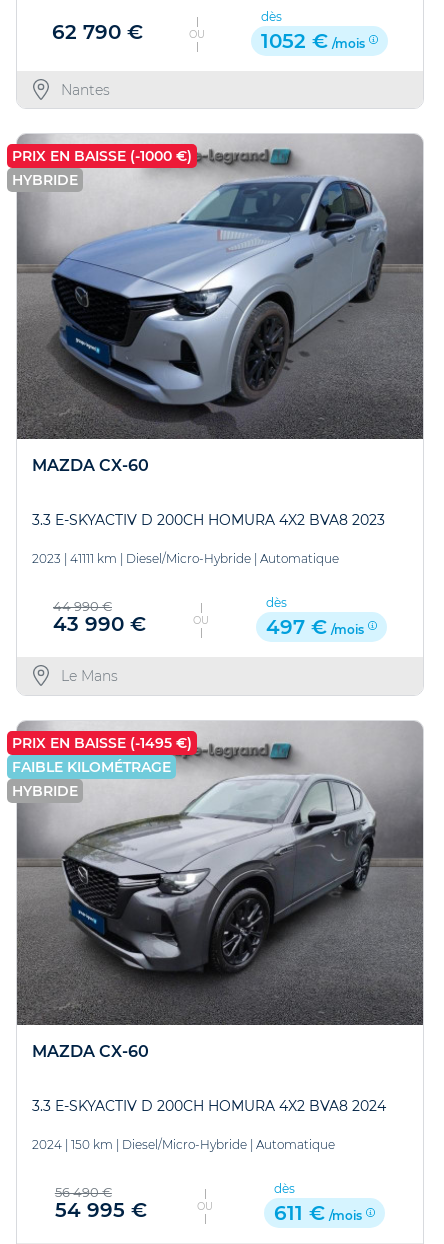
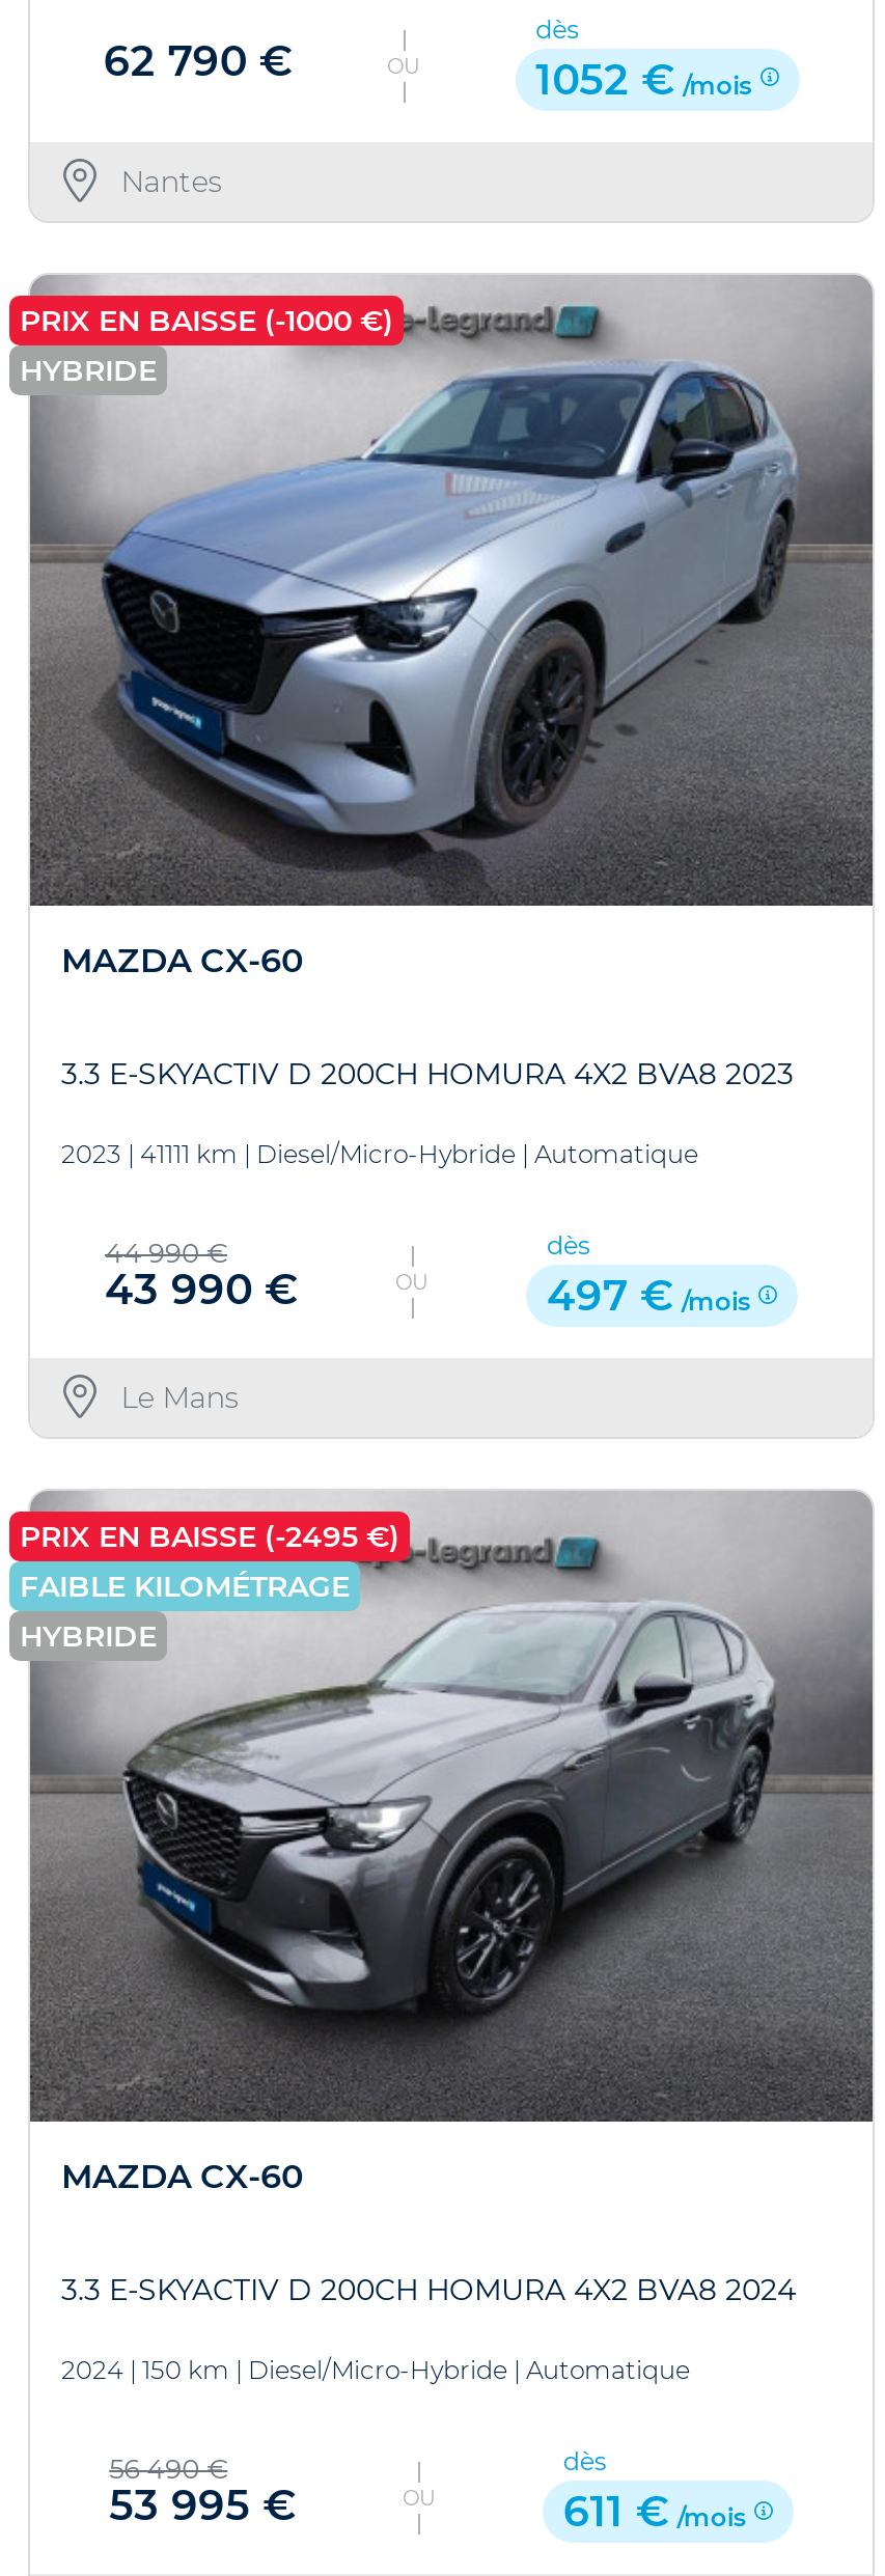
- PRIX EN BAISSE (-1495 €)
+ PRIX EN BAISSE (-2495 €)

- 54 995 €
+ 53 995 €
